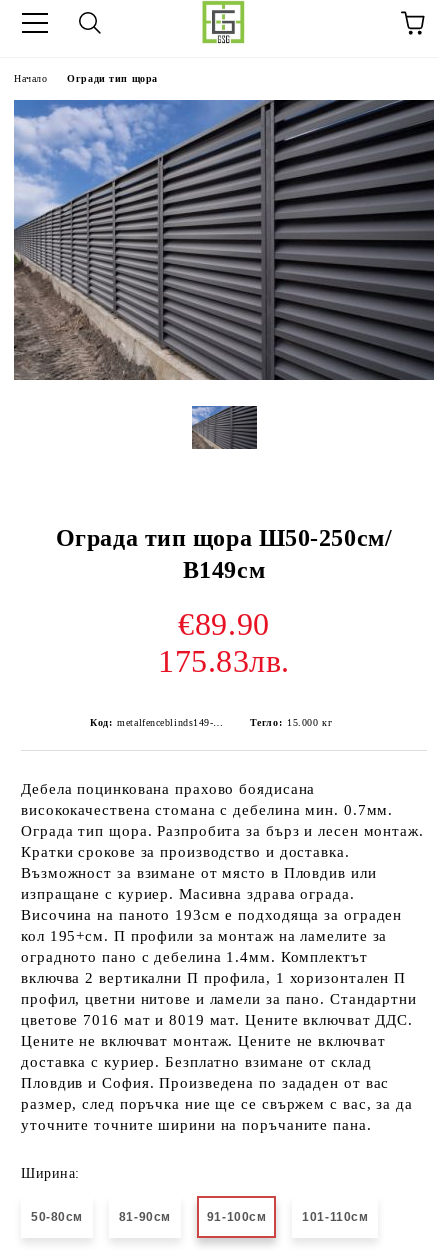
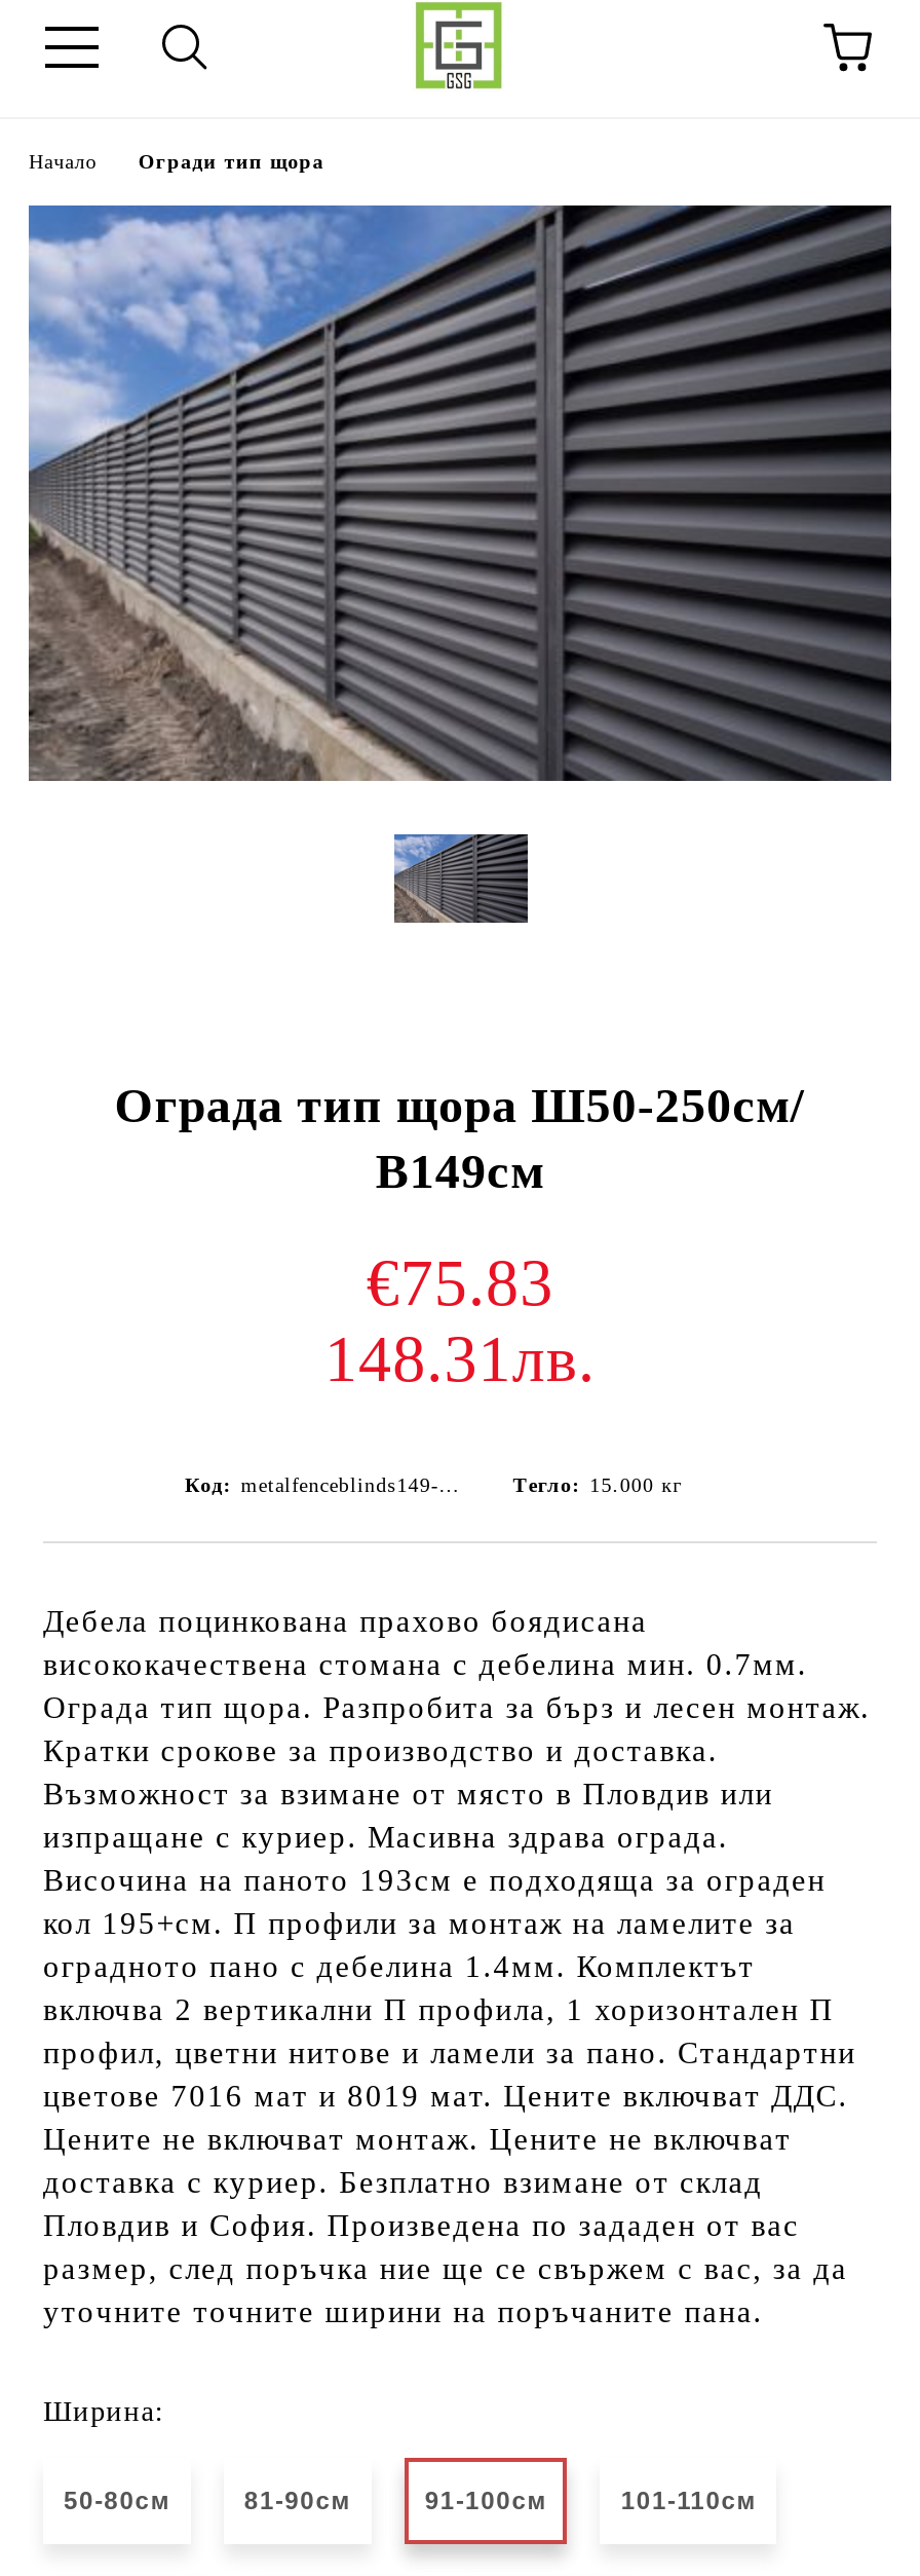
- €89.90
- 175.83лв.
+ €75.83
+ 148.31лв.
